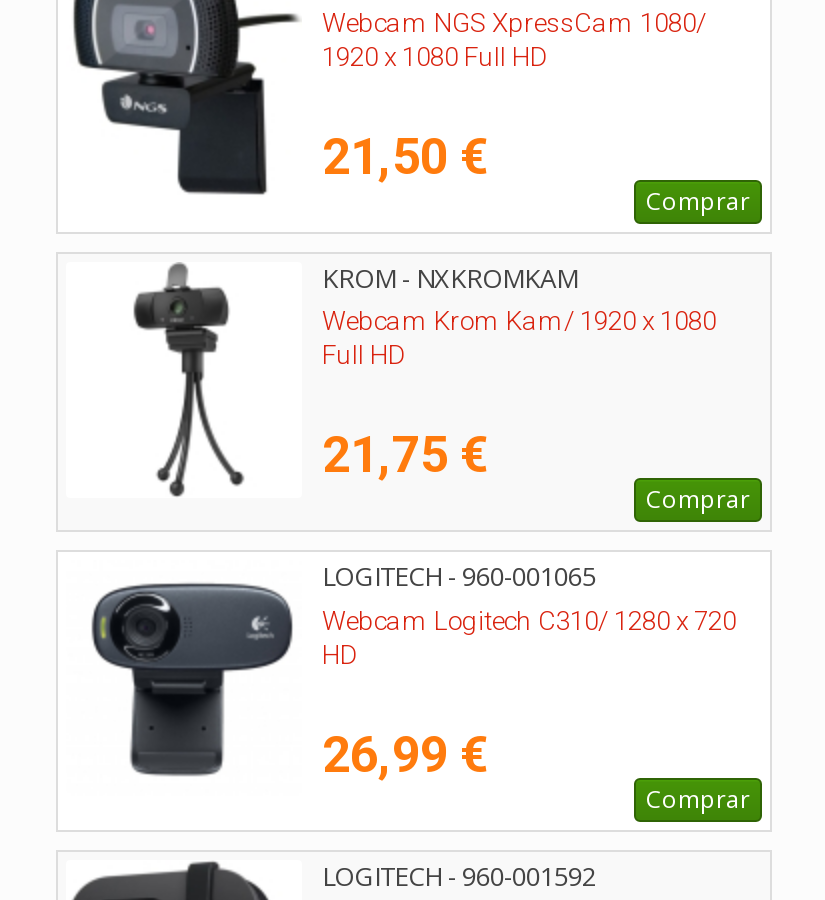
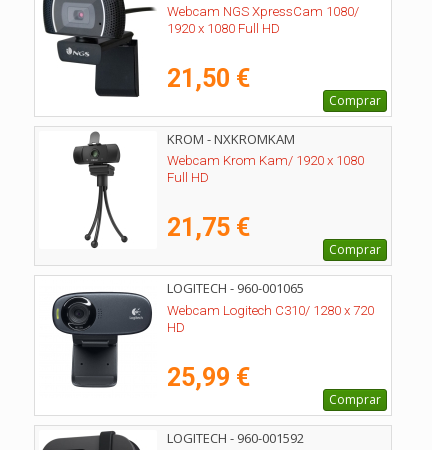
- 26,99 €
+ 25,99 €
